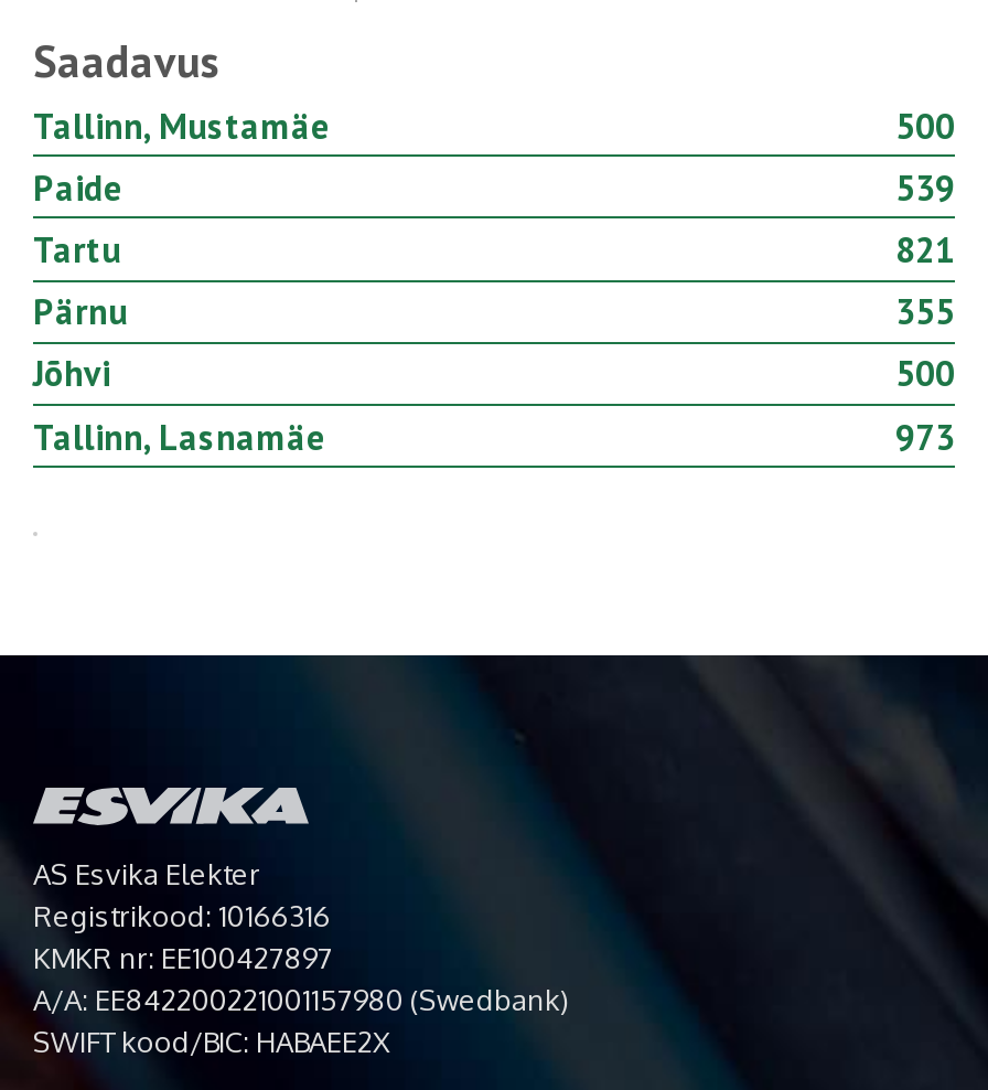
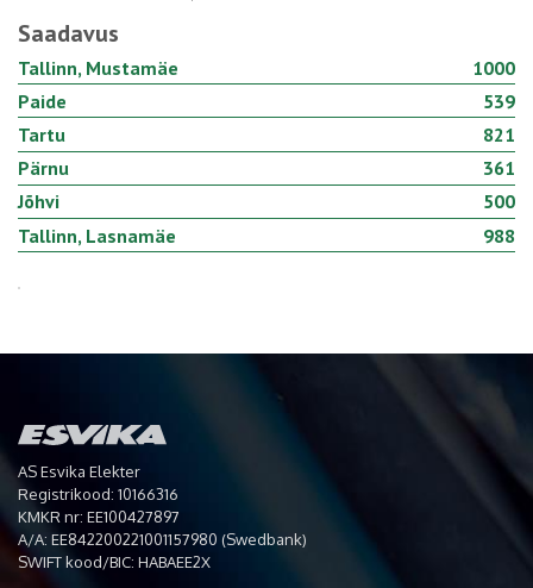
- 500
+ 1000

- 355
+ 361

- 973
+ 988
